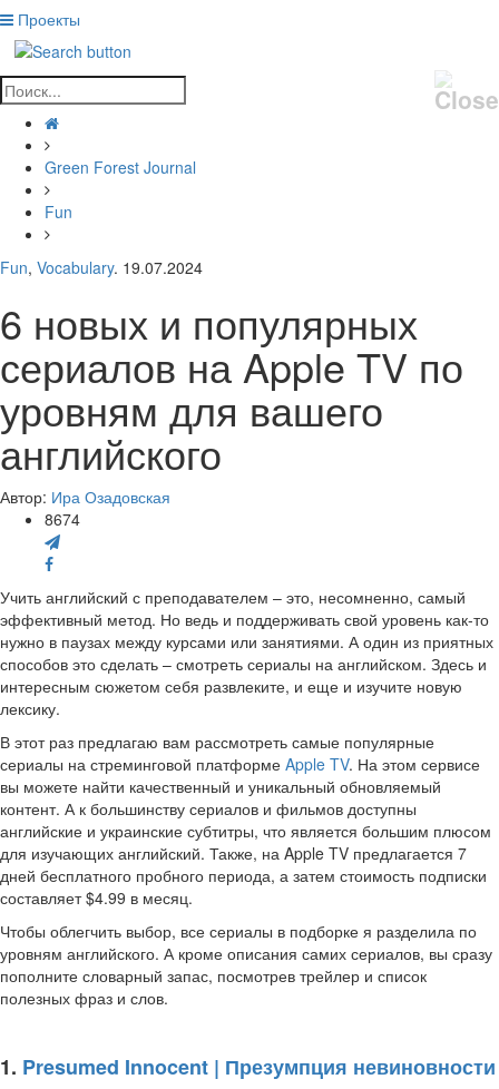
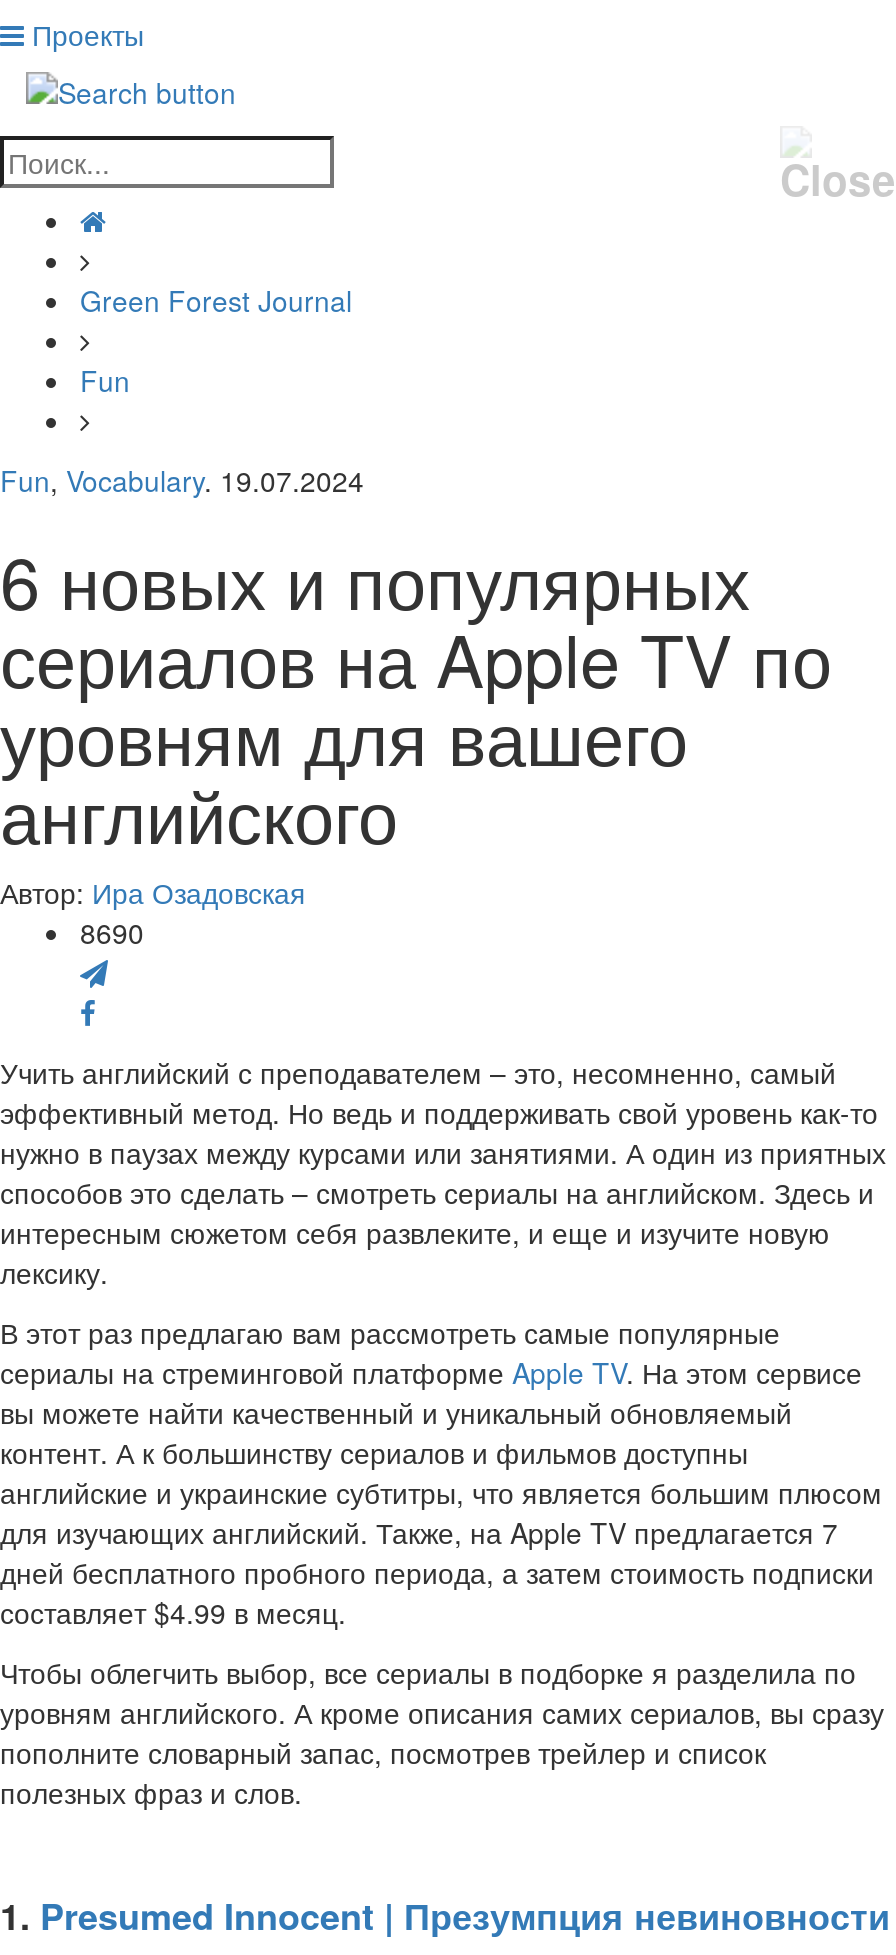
- 8674
+ 8690
